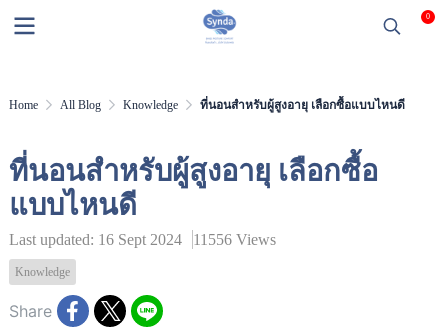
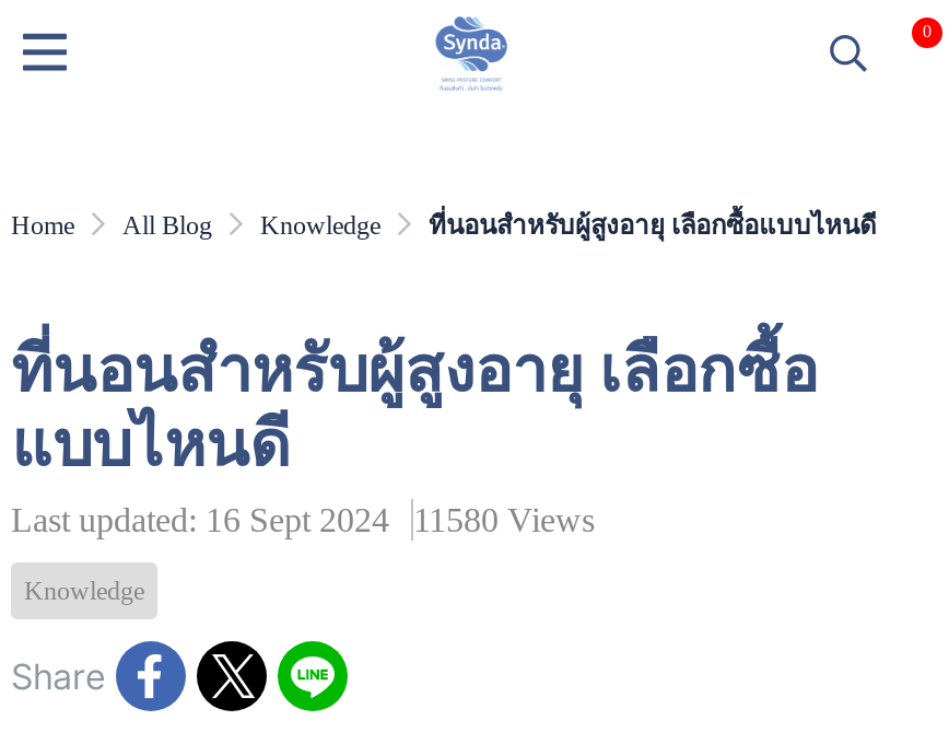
- Last updated: 16 Sept 2024 11556 Views
+ Last updated: 16 Sept 2024 11580 Views
